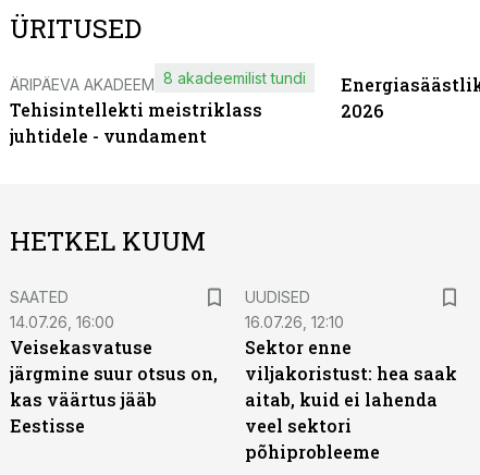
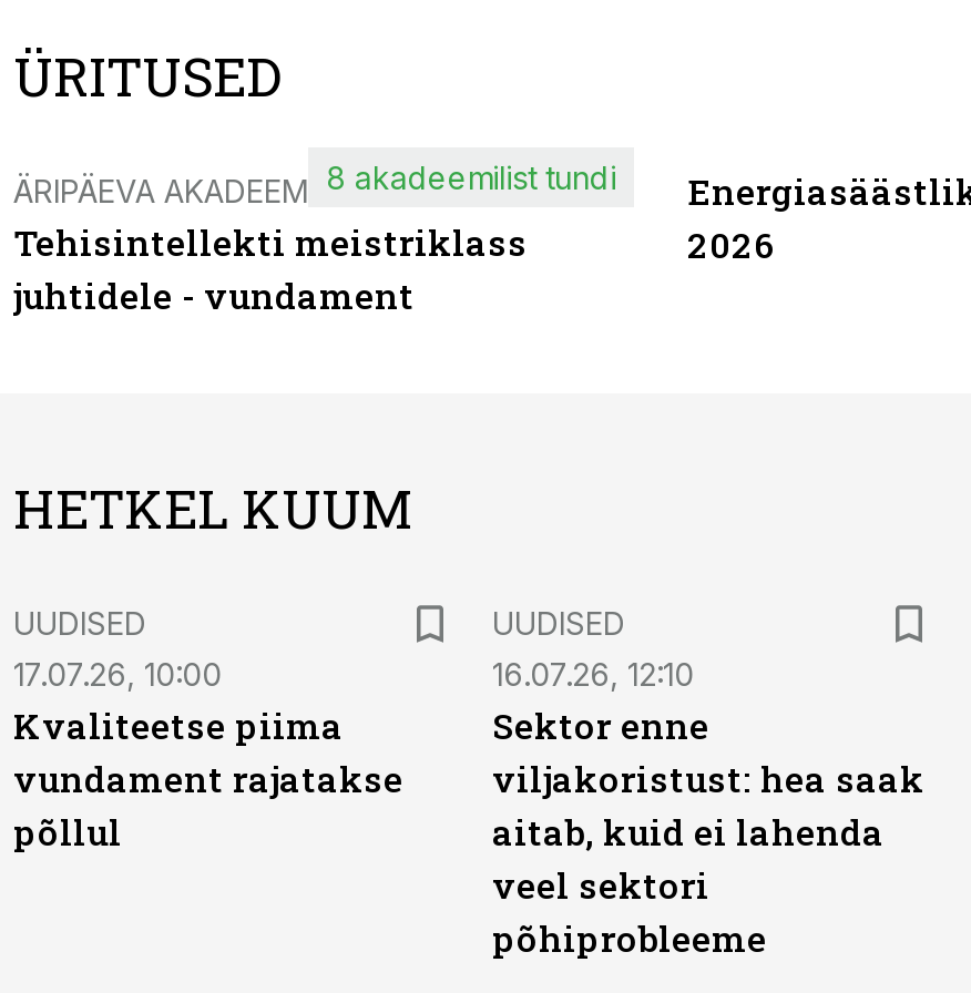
- SAATED
- 14.07.26, 16:00
- Veisekasvatuse
- järgmine suur otsus on,
- kas väärtus jääb
- Eestisse
+ UUDISED
+ 17.07.26, 10:00
+ Kvaliteetse piima
+ vundament rajatakse
+ põllul
